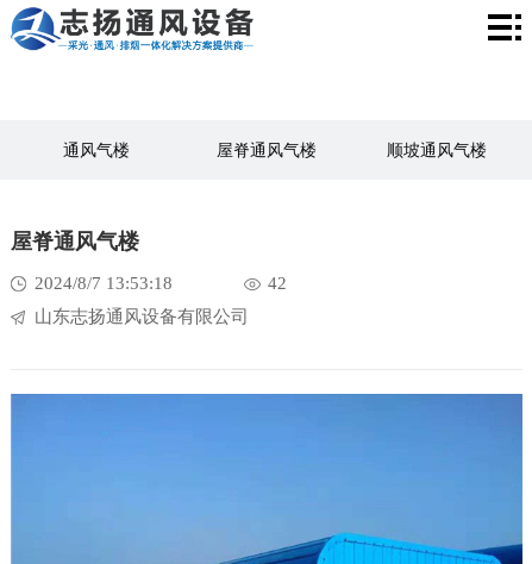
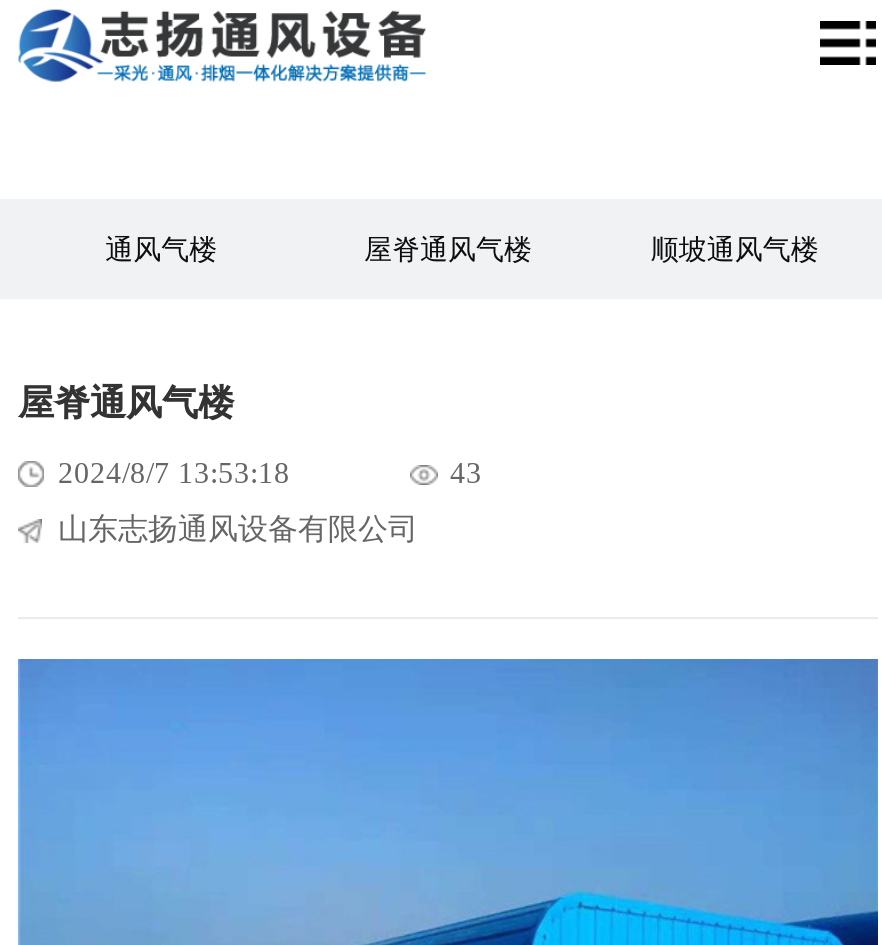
- 42
+ 43
